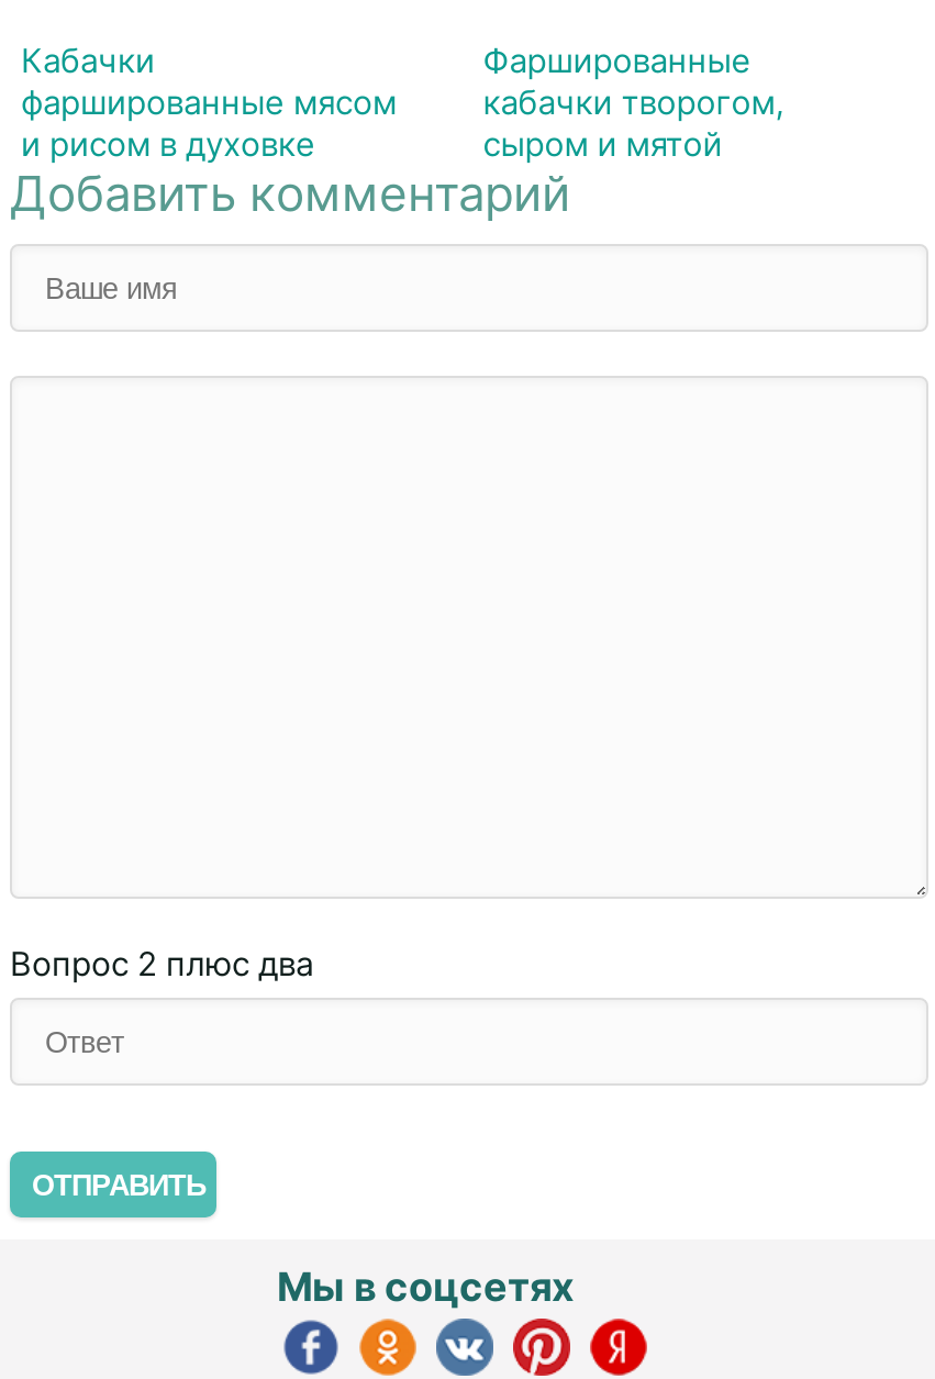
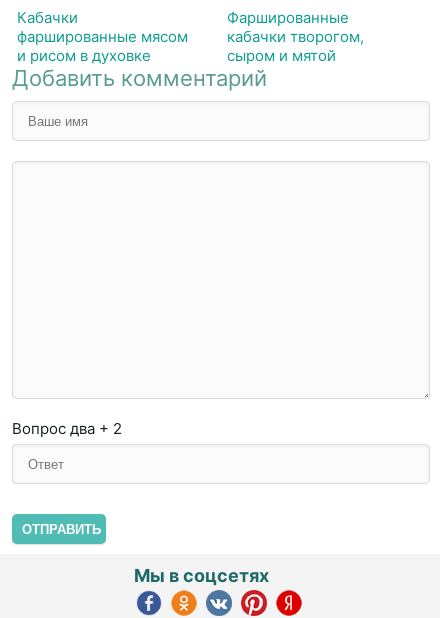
- Вопрос 2 плюc двa
+ Вопрос два + 2
